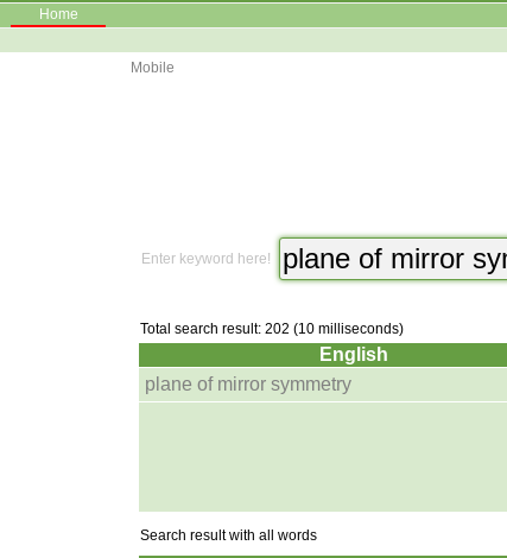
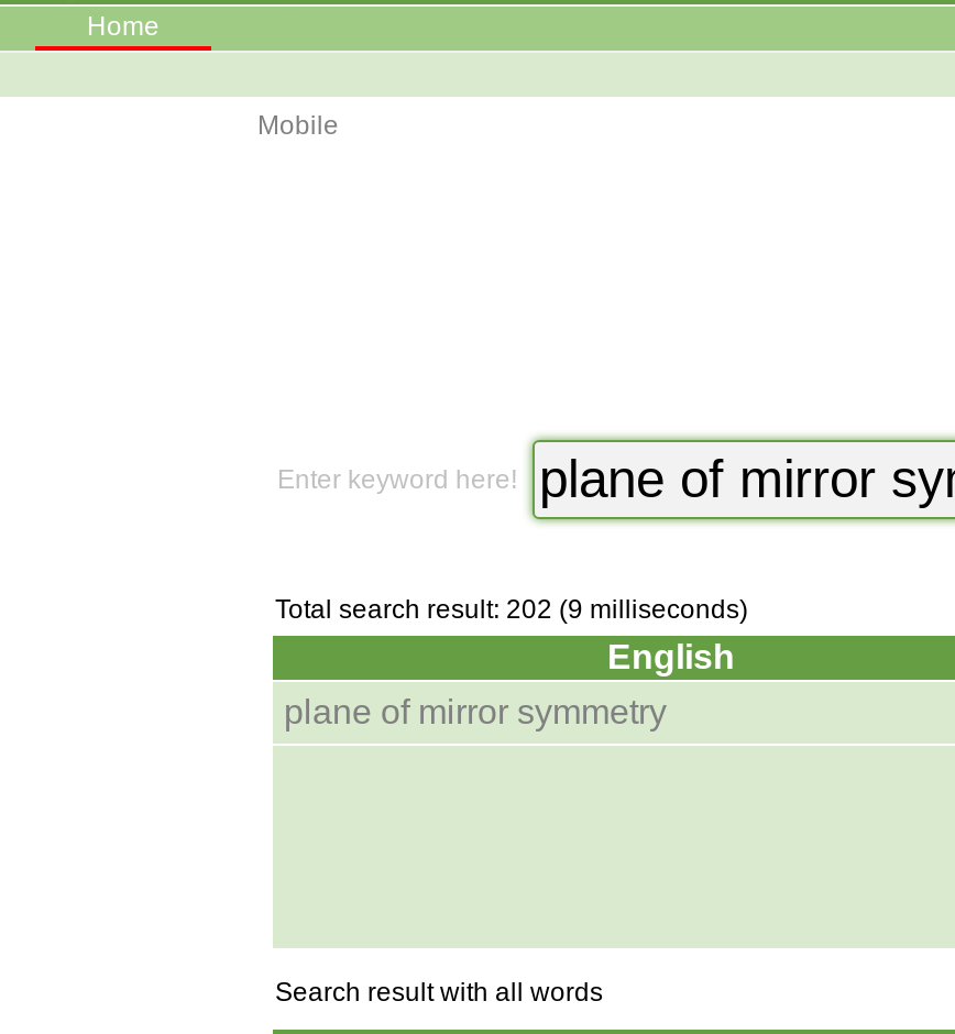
- Total search result: 202 (10 milliseconds)
+ Total search result: 202 (9 milliseconds)
